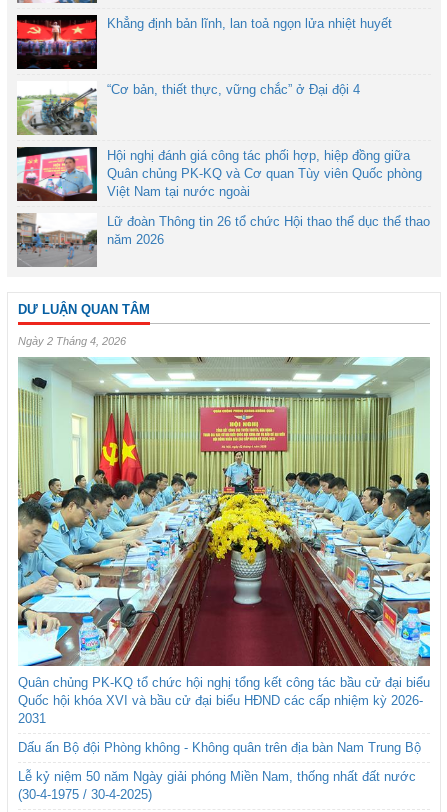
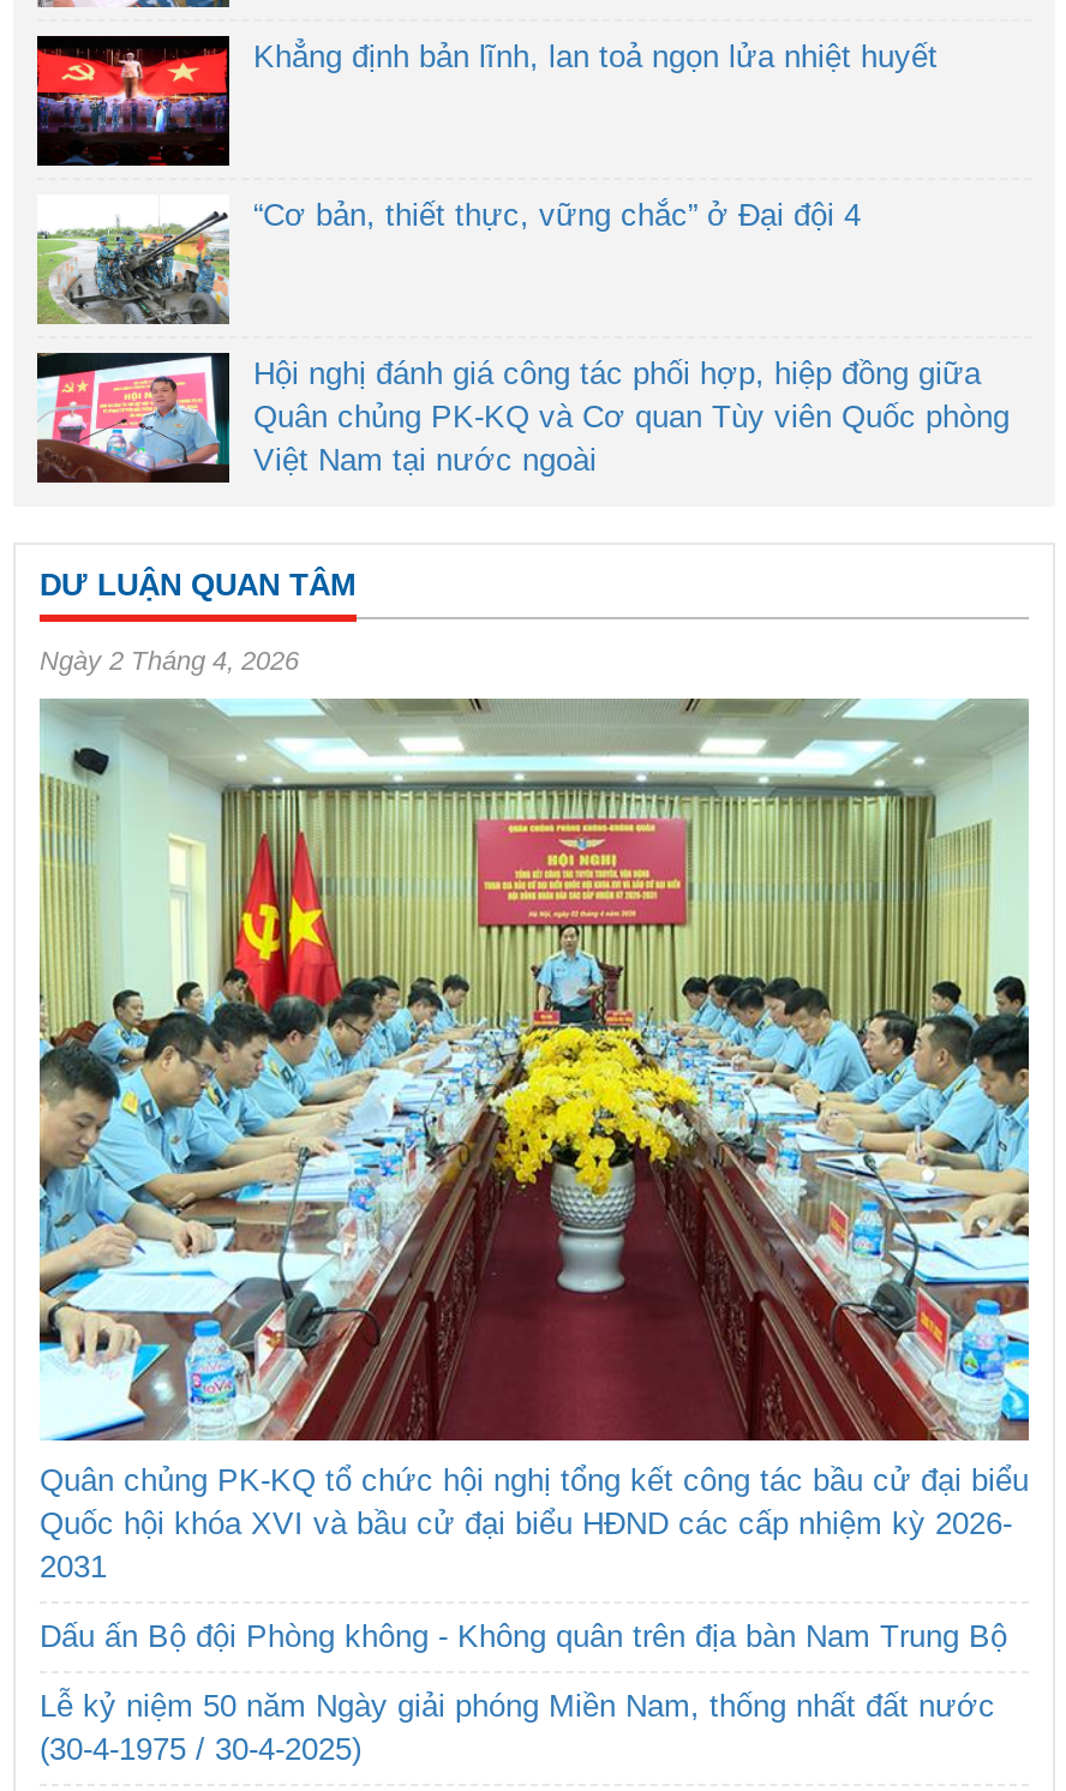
- [image]
- Lữ đoàn Thông tin 26 tổ chức Hội thao thể dục thể thao
- năm 2026
